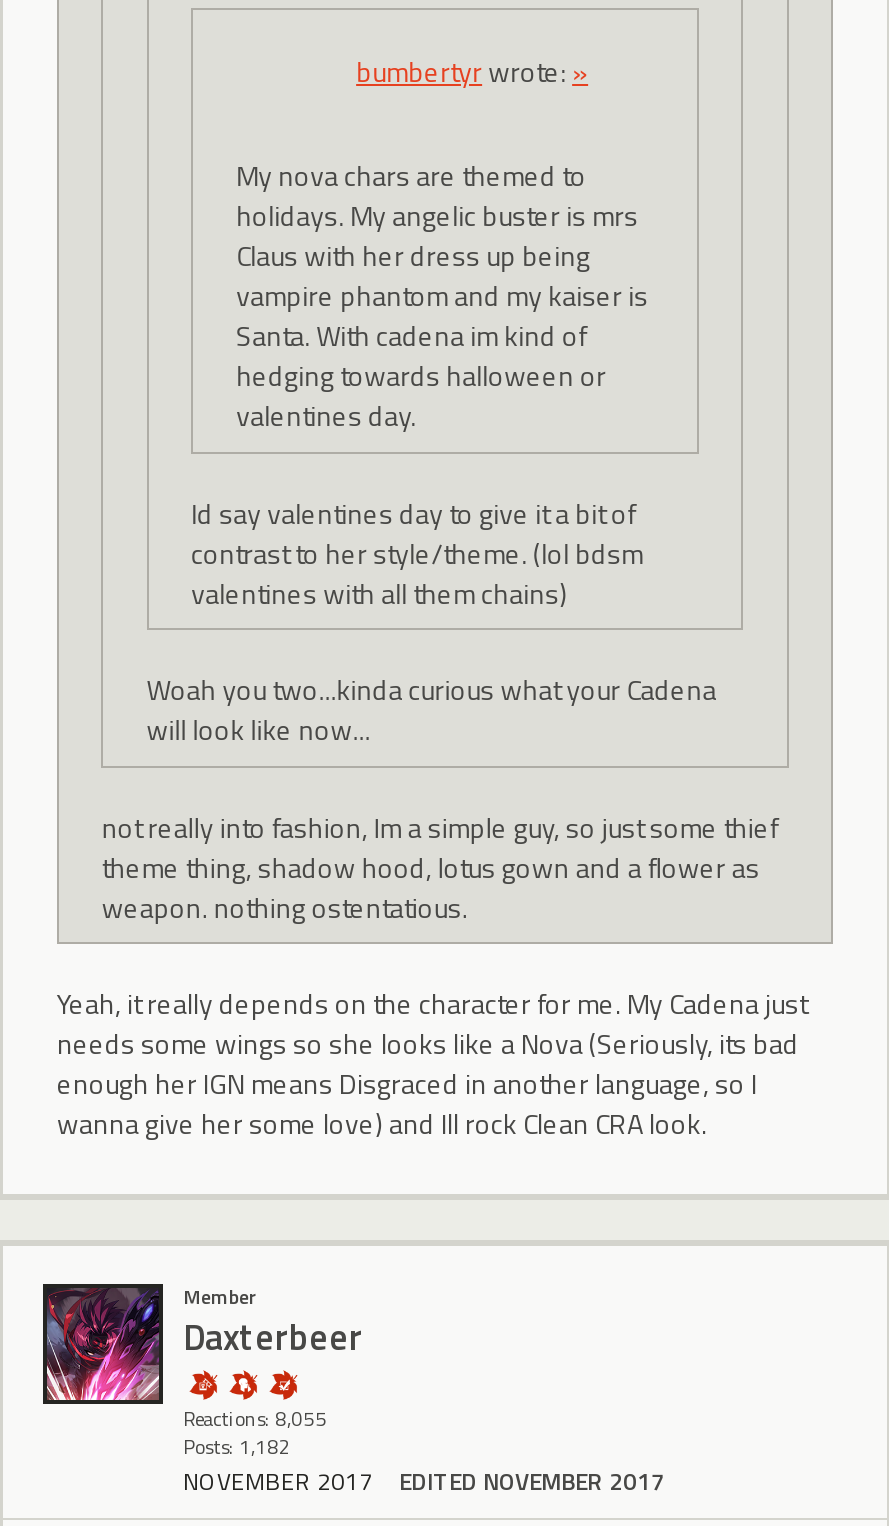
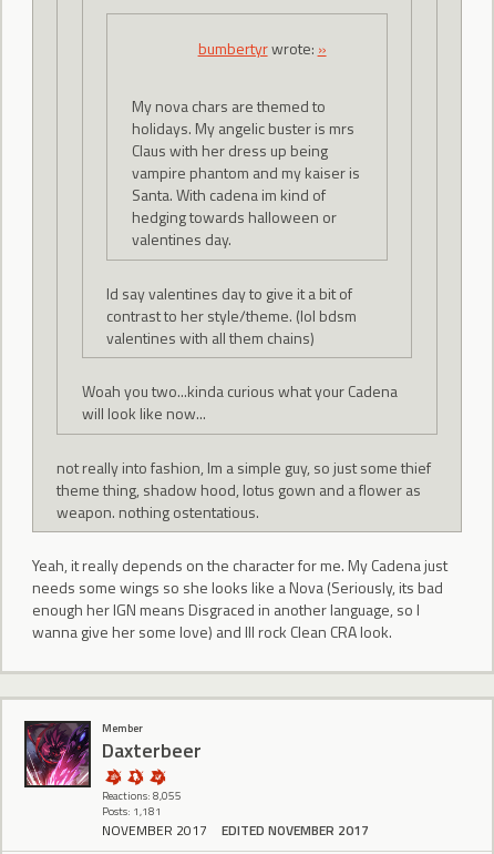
- Posts: 1,182
+ Posts: 1,181
